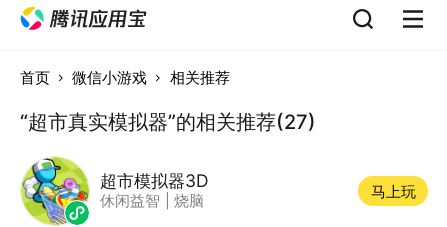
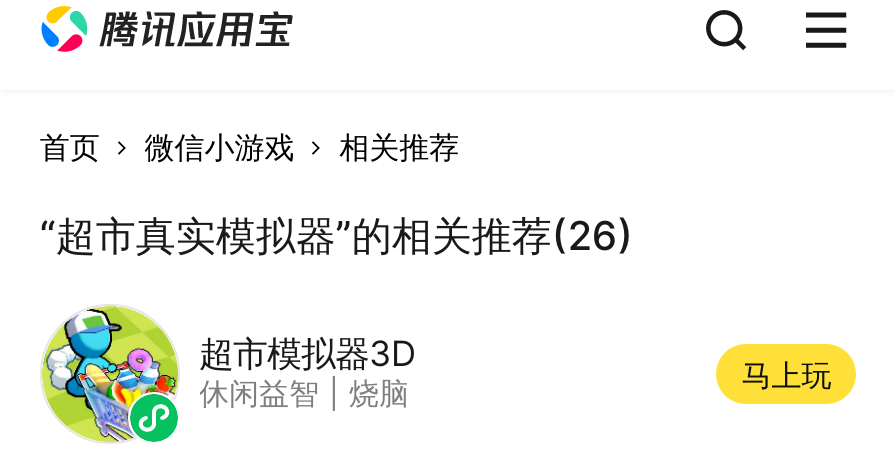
- “超市真实模拟器”的相关推荐(27)
+ “超市真实模拟器”的相关推荐(26)
